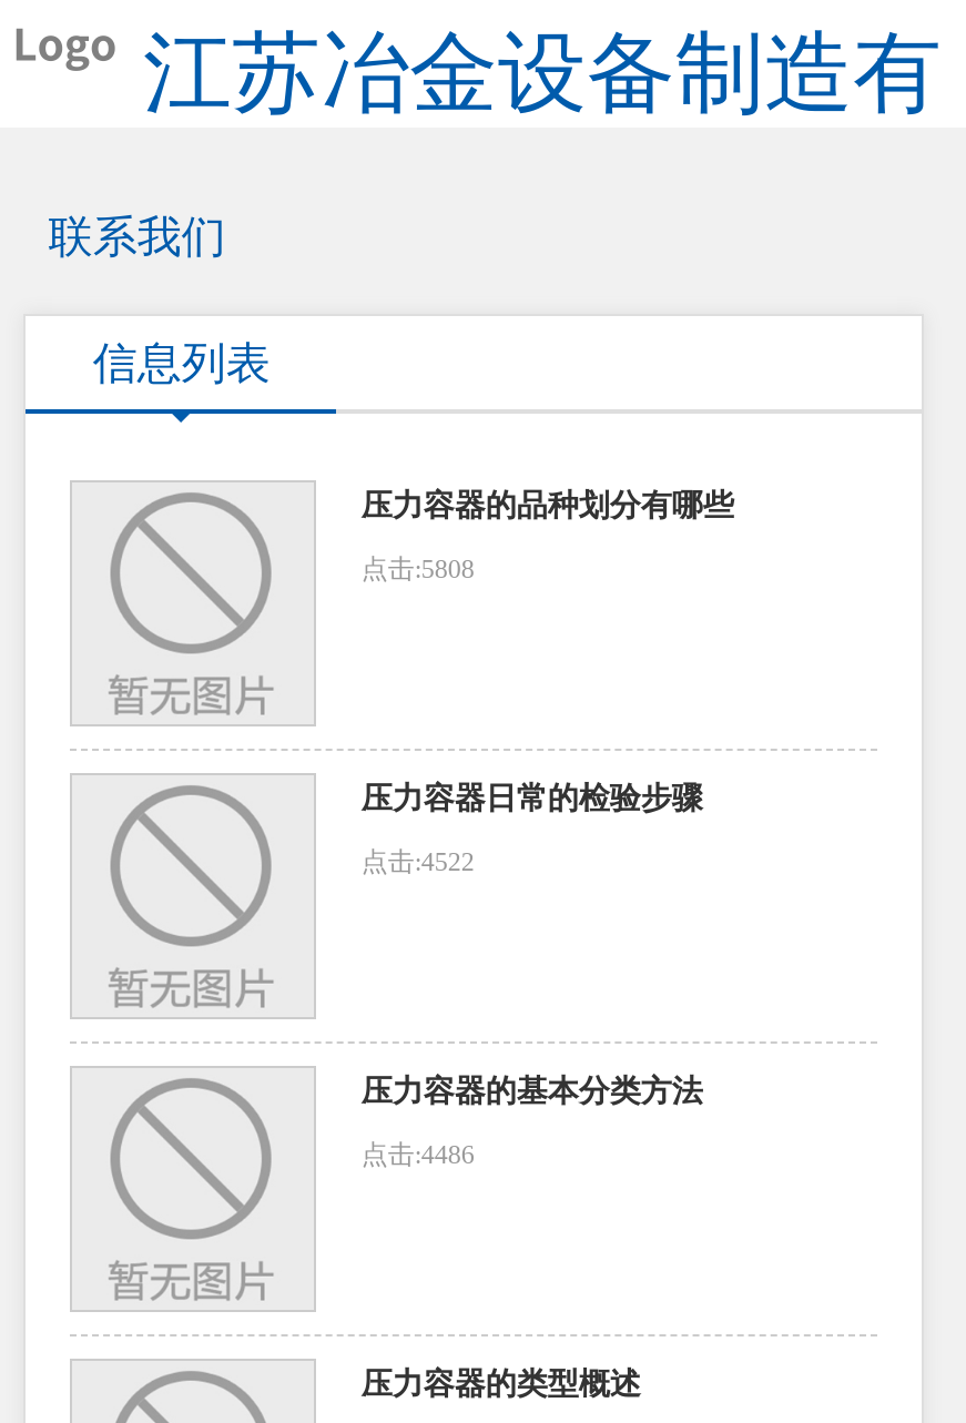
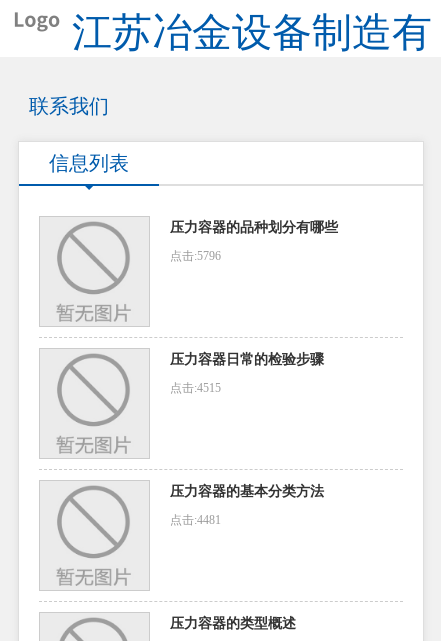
- 点击:5808
+ 点击:5796

- 点击:4522
+ 点击:4515

- 点击:4486
+ 点击:4481
